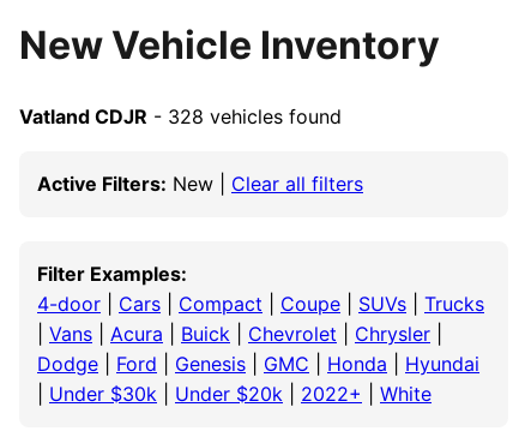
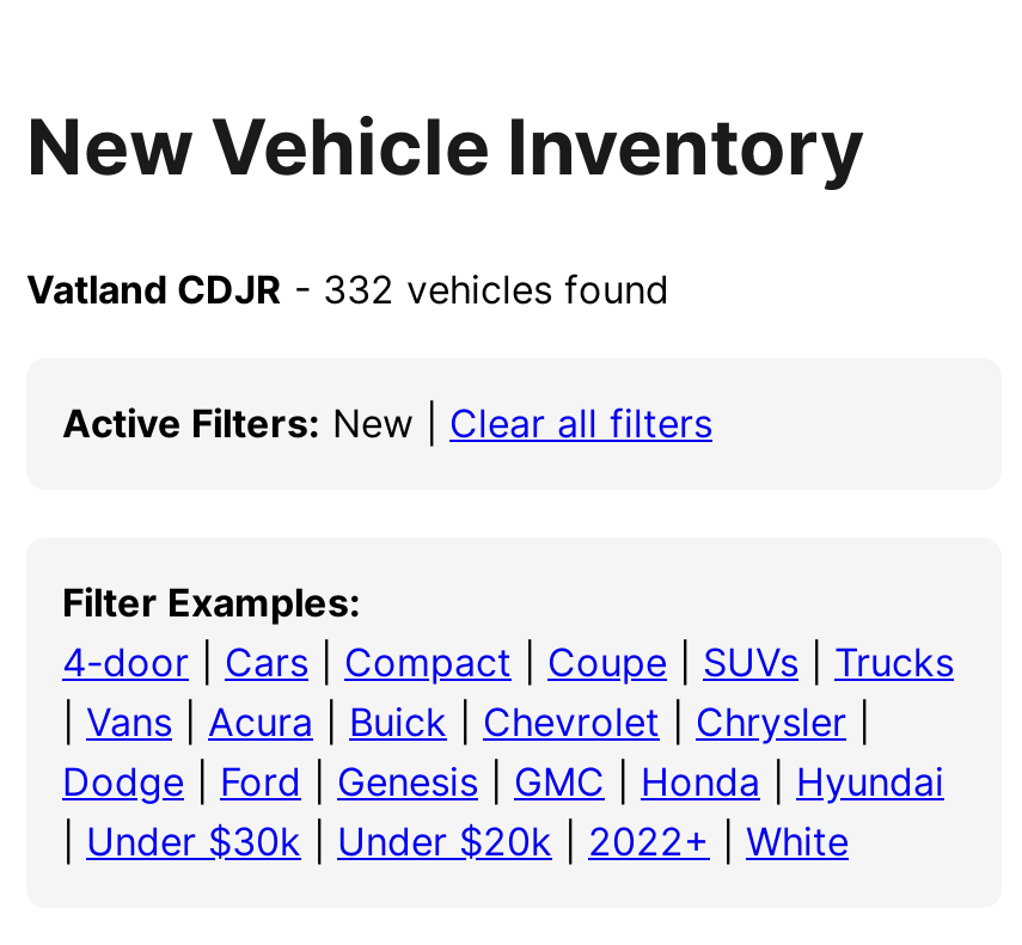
- Vatland CDJR - 328 vehicles found
+ Vatland CDJR - 332 vehicles found
